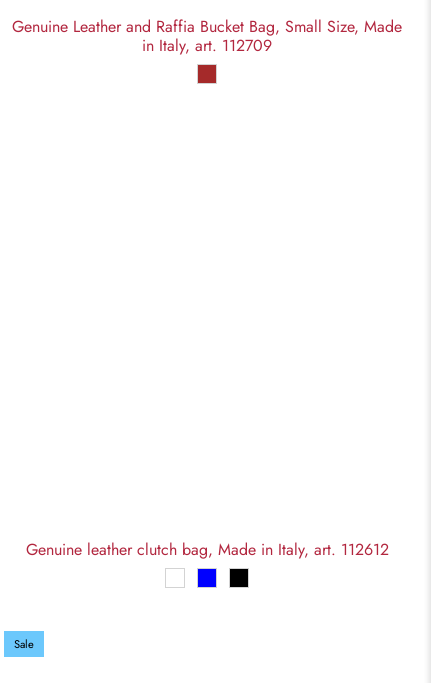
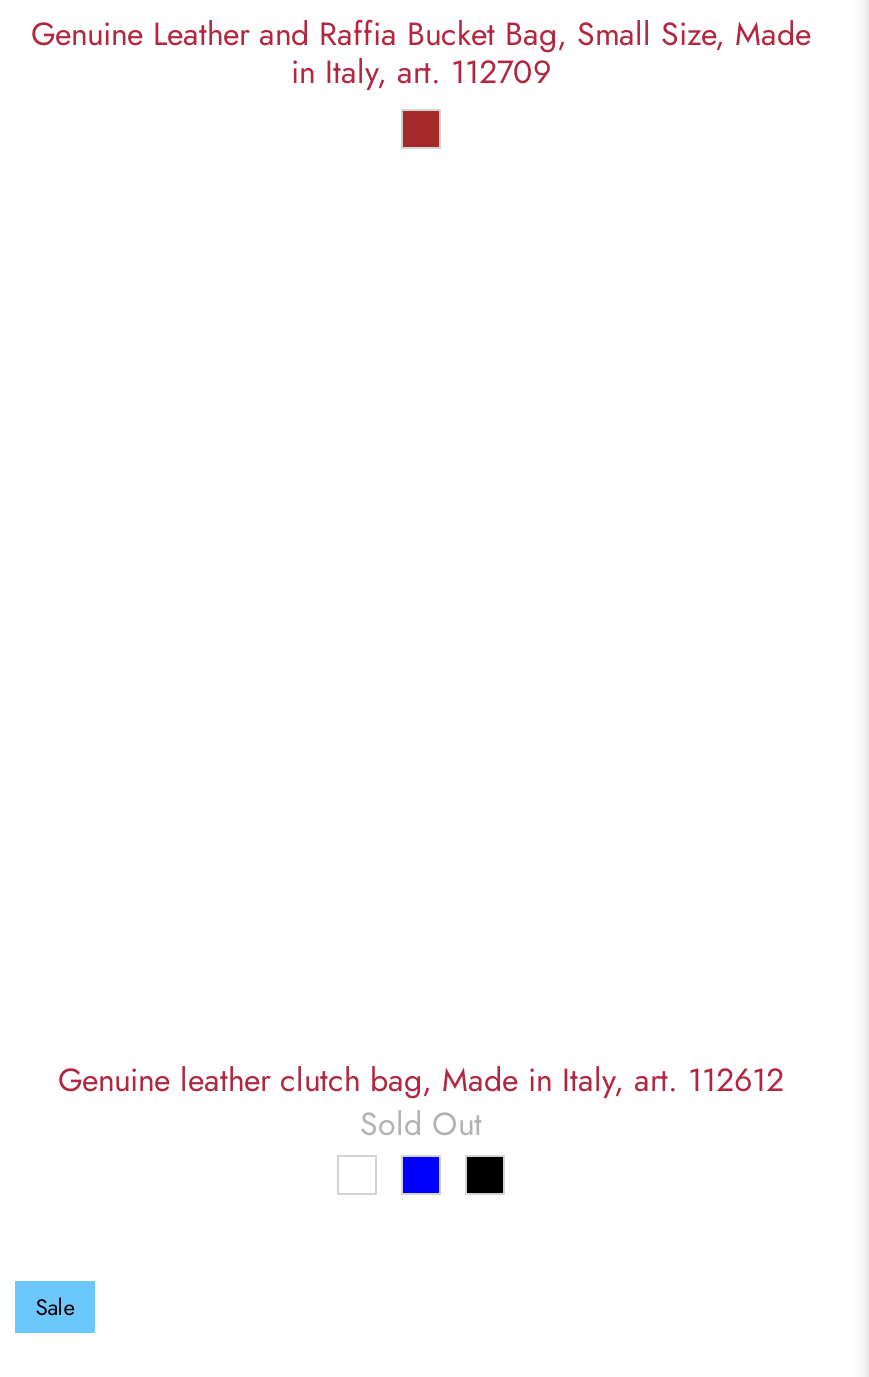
+ Sold Out
